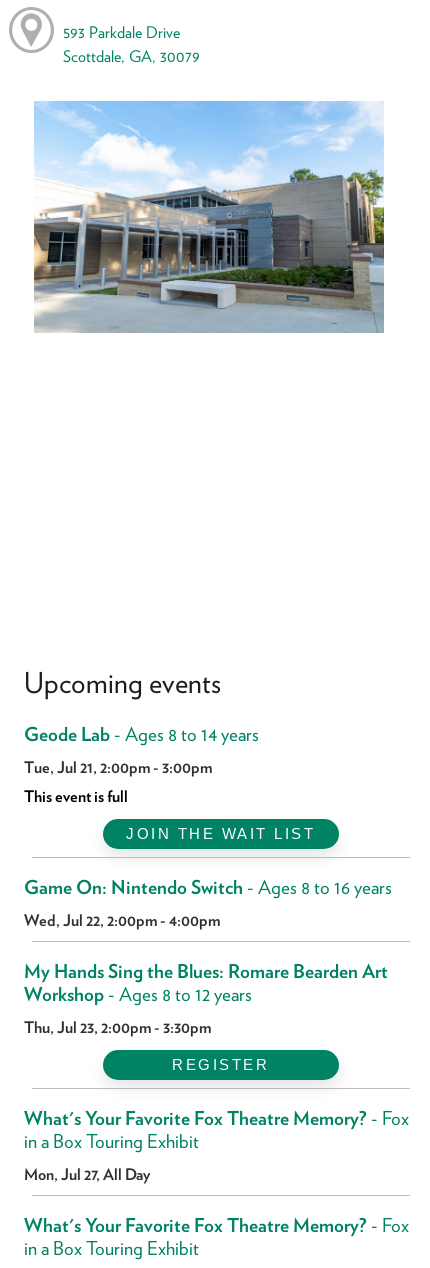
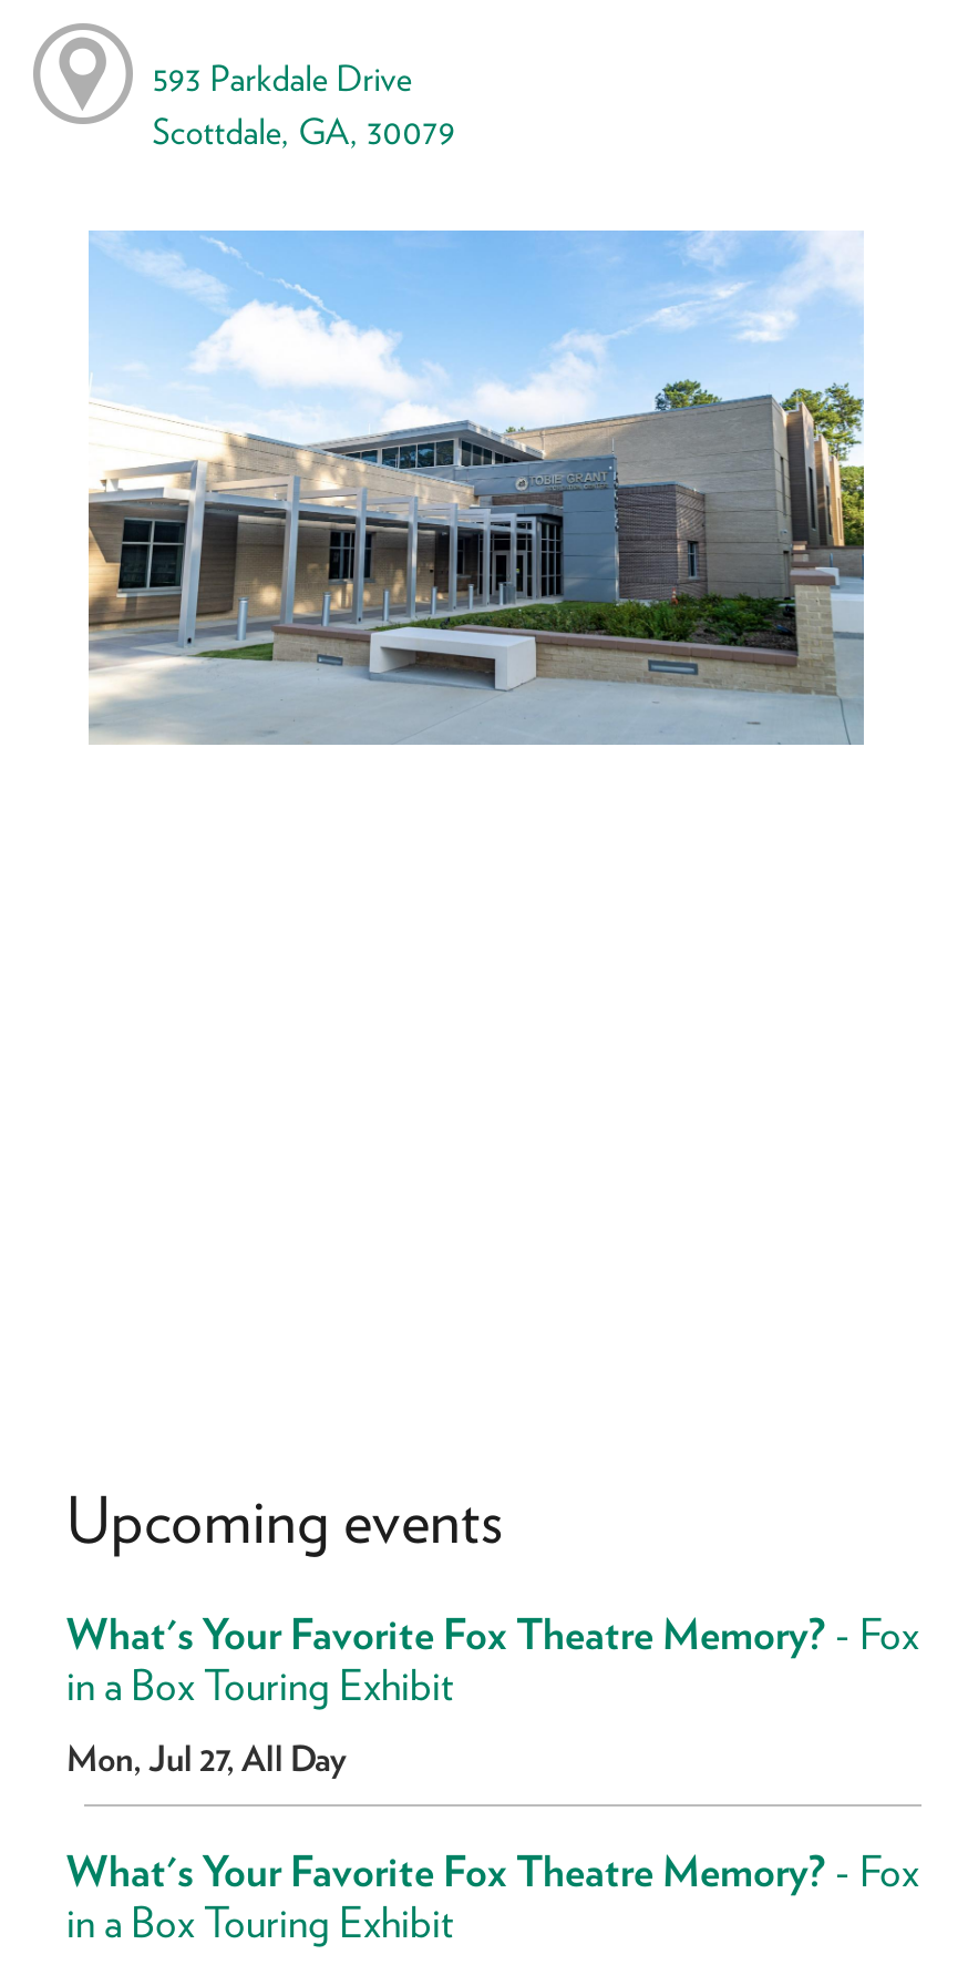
- Geode Lab - Ages 8 to 14 years
- Tue, Jul 21, 2:00pm - 3:00pm
- This event is full
- JOIN THE WAIT LIST
- Game On: Nintendo Switch - Ages 8 to 16 years
- Wed, Jul 22, 2:00pm - 4:00pm
- My Hands Sing the Blues: Romare Bearden Art
- Workshop - Ages 8 to 12 years
- Thu, Jul 23, 2:00pm - 3:30pm
- REGISTER
